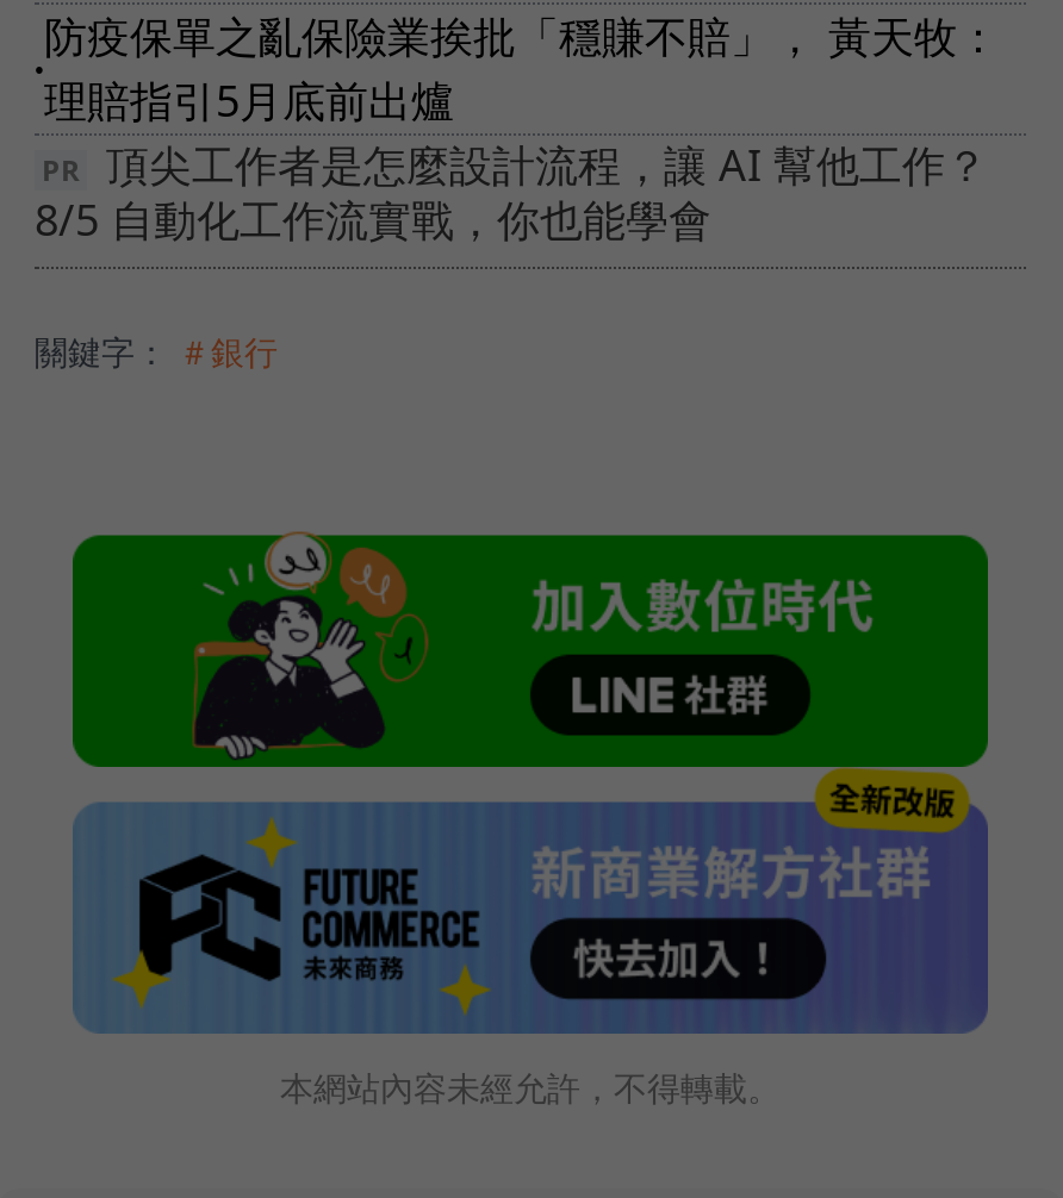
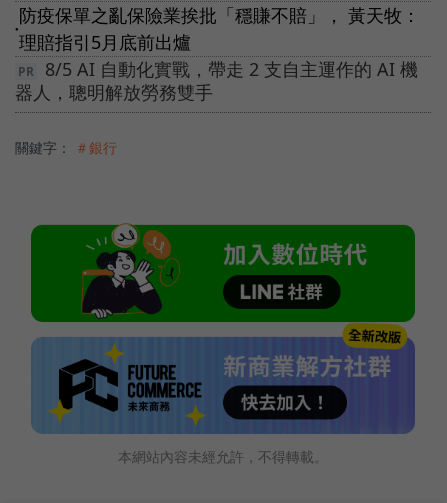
- 頂尖工作者是怎麼設計流程，讓 AI 幫他工作？
- 8/5 自動化工作流實戰，你也能學會
+ 8/5 AI 自動化實戰，帶走 2 支自主運作的 AI 機
+ 器人，聰明解放勞務雙手
